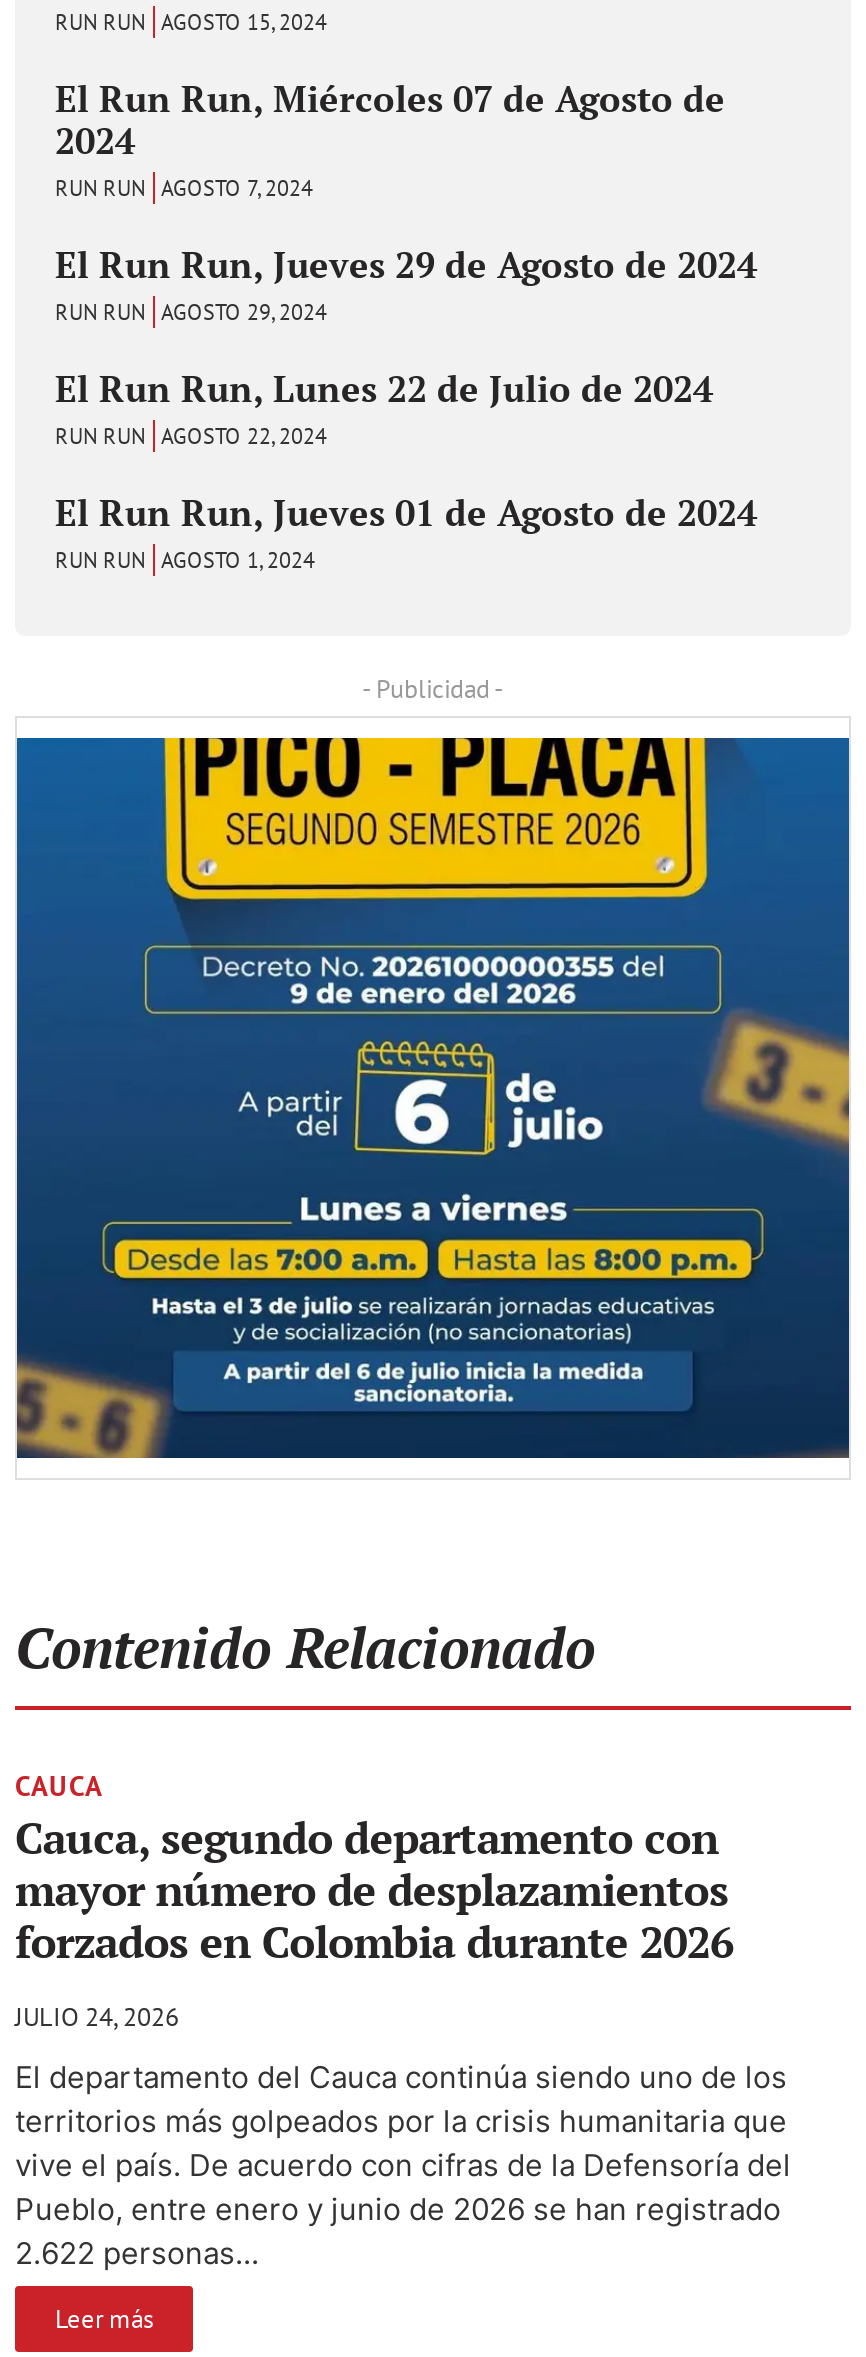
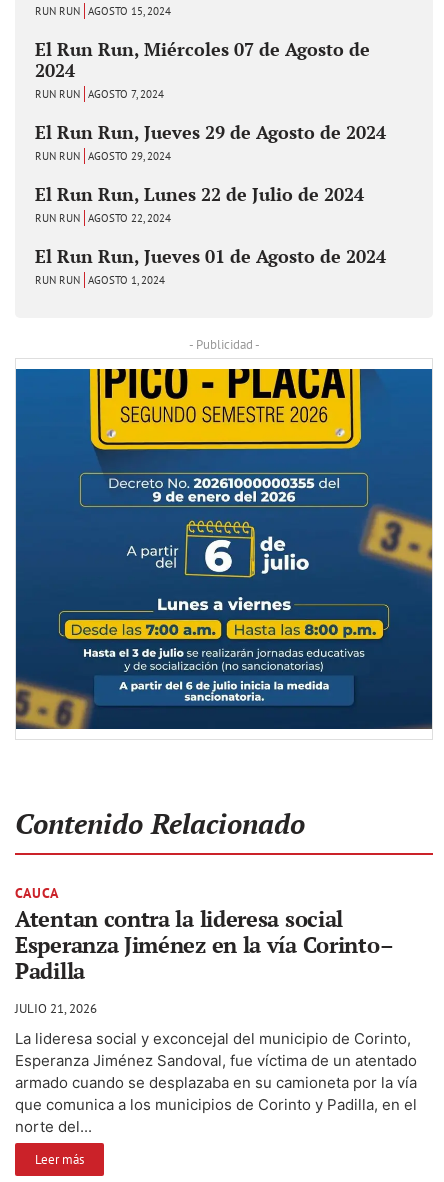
- Cauca, segundo departamento con
- mayor número de desplazamientos
- forzados en Colombia durante 2026
+ Atentan contra la lideresa social
+ Esperanza Jiménez en la vía Corinto–
+ Padilla

- JULIO 24, 2026
+ JULIO 21, 2026

- El departamento del Cauca continúa siendo uno de los
- territorios más golpeados por la crisis humanitaria que
- vive el país. De acuerdo con cifras de la Defensoría del
- Pueblo, entre enero y junio de 2026 se han registrado
- 2.622 personas...
+ La lideresa social y exconcejal del municipio de Corinto,
+ Esperanza Jiménez Sandoval, fue víctima de un atentado
+ armado cuando se desplazaba en su camioneta por la vía
+ que comunica a los municipios de Corinto y Padilla, en el
+ norte del...
